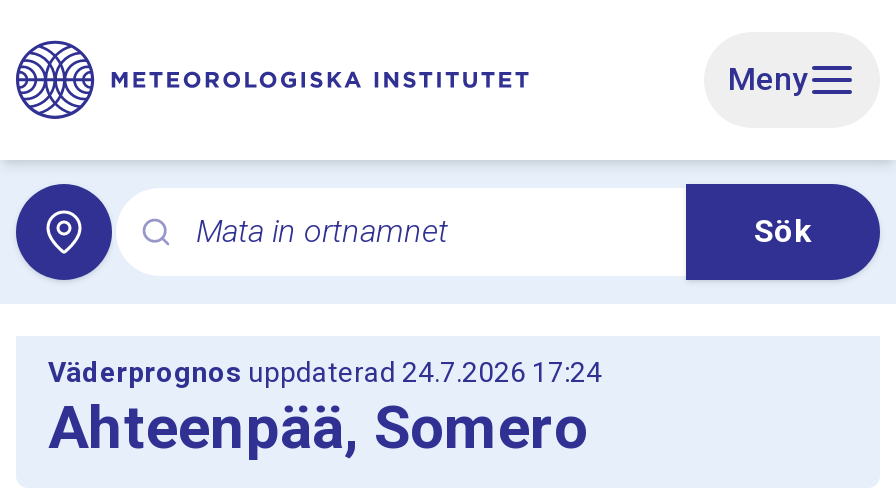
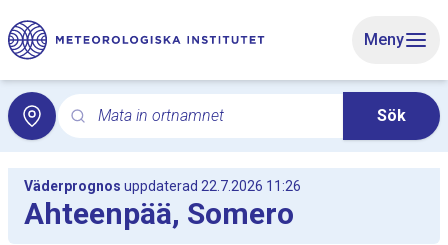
- Väderprognos uppdaterad 24.7.2026 17:24
+ Väderprognos uppdaterad 22.7.2026 11:26
